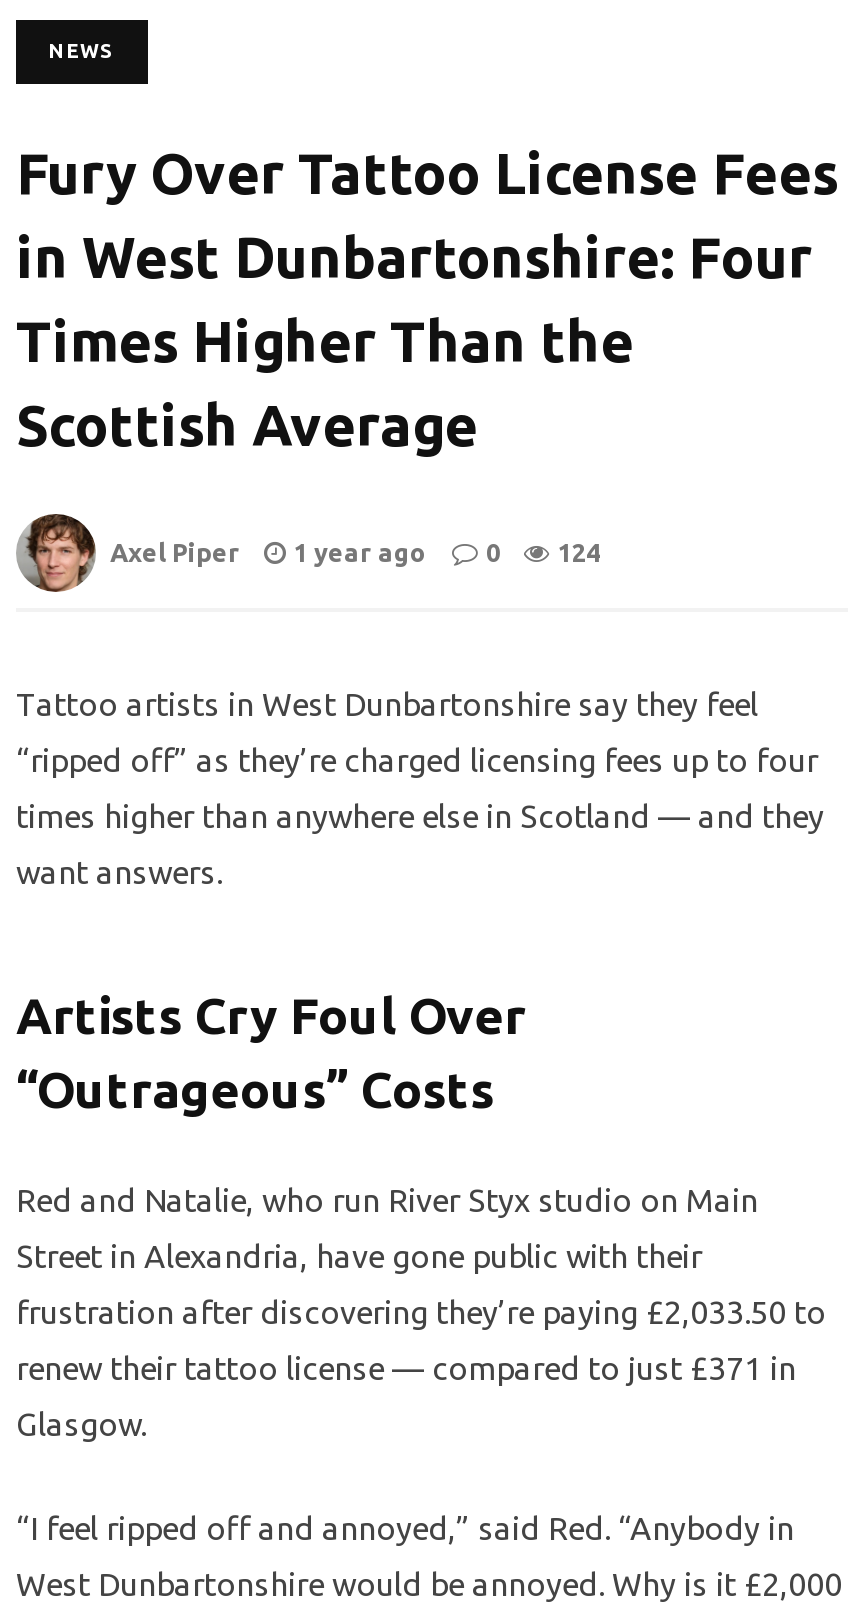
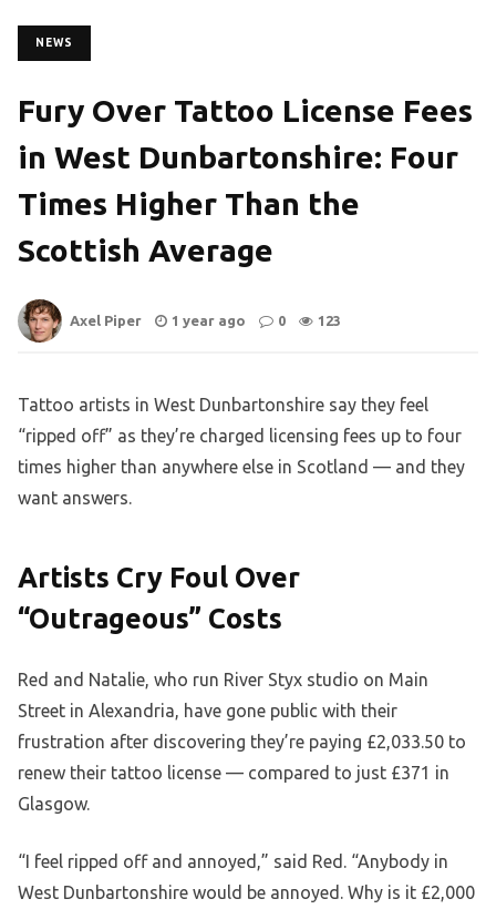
- 124
+ 123
